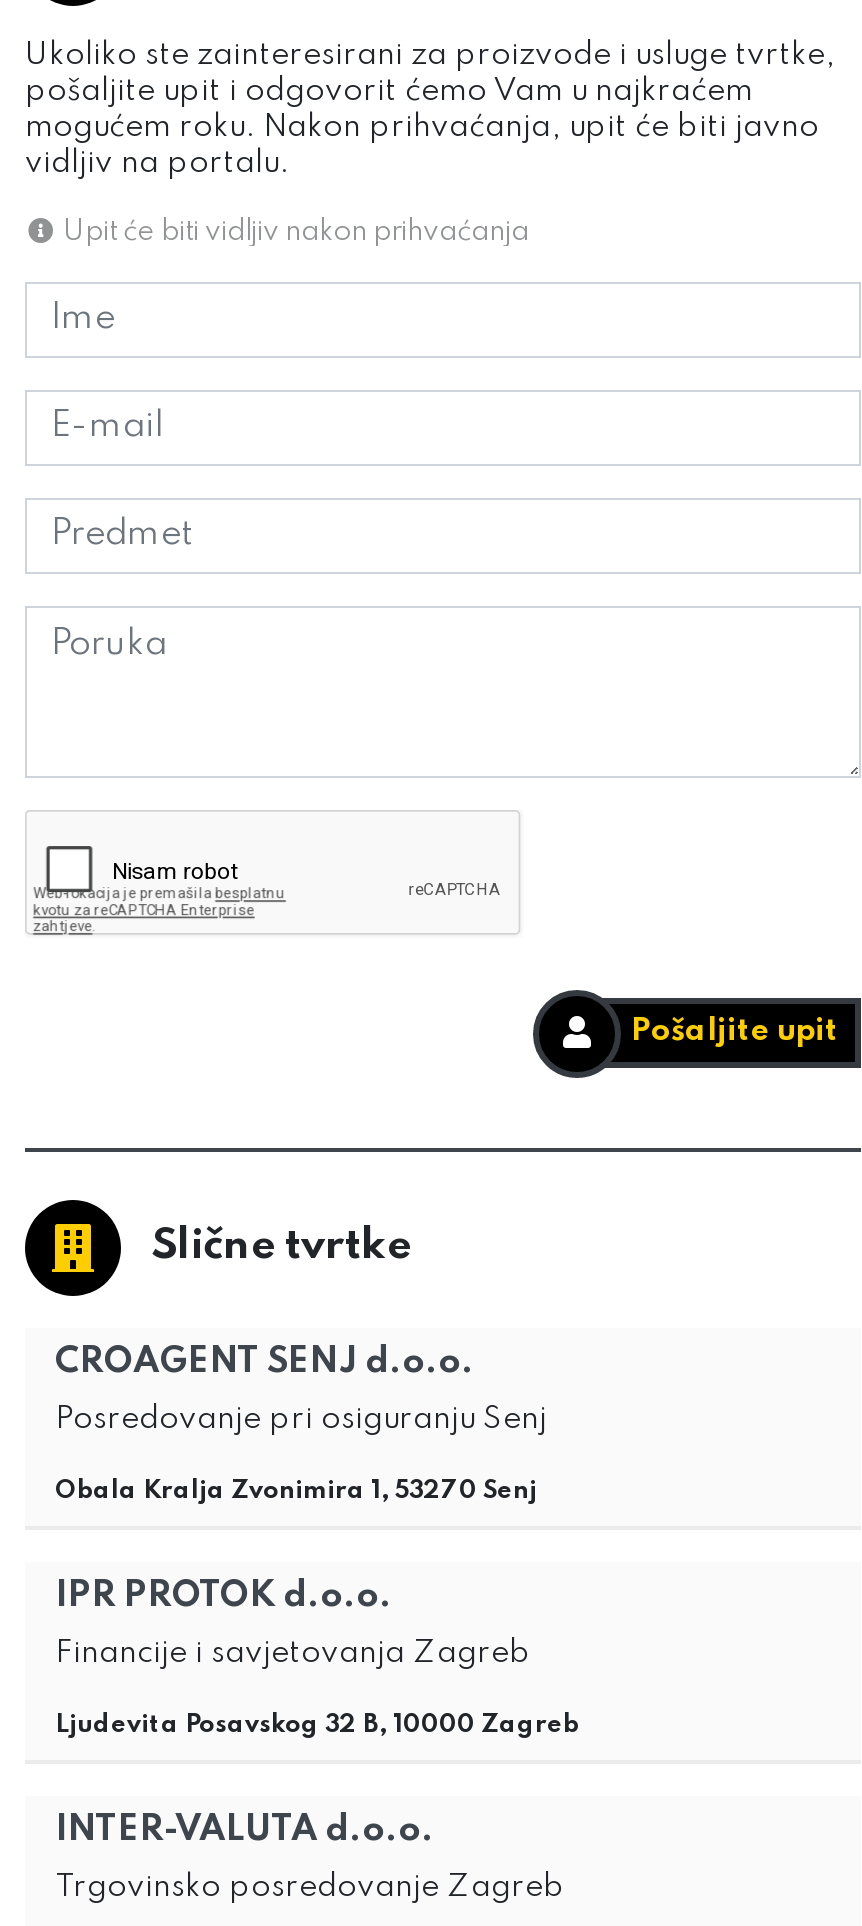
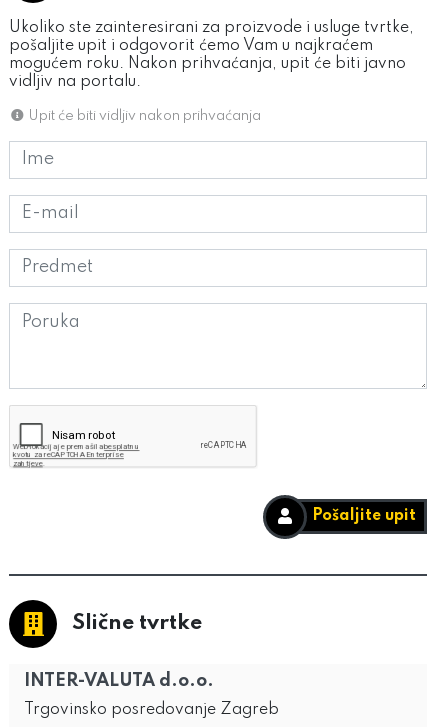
- CROAGENT SENJ d.o.o.
- Posredovanje pri osiguranju Senj
- Obala Kralja Zvonimira 1, 53270 Senj
- IPR PROTOK d.o.o.
- Financije i savjetovanja Zagreb
- Ljudevita Posavskog 32 B, 10000 Zagreb
